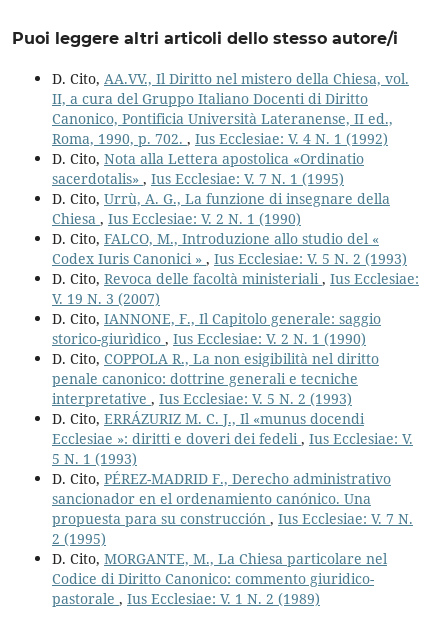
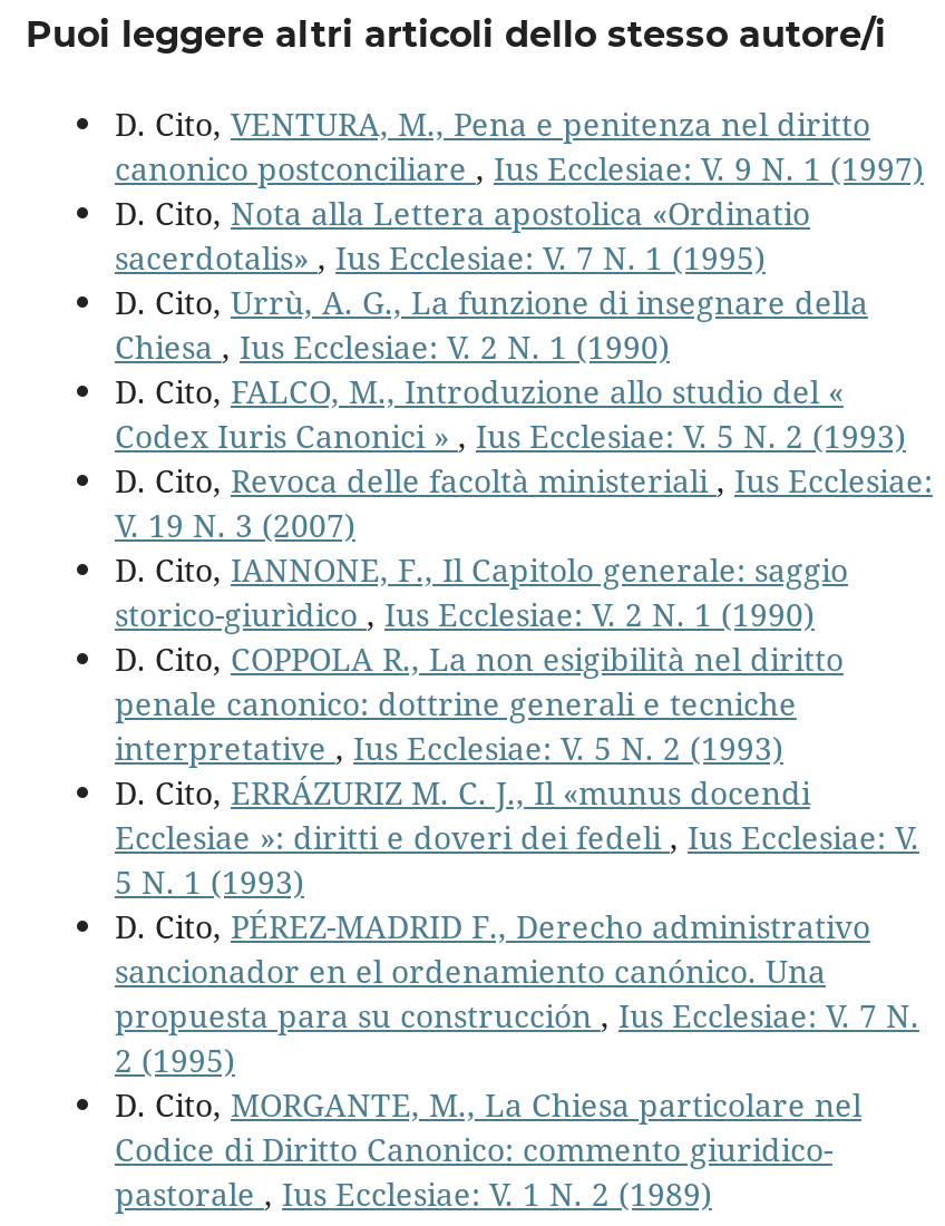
- D. Cito, AA.VV., Il Diritto nel mistero della Chiesa, vol.
- II, a cura del Gruppo Italiano Docenti di Diritto
- Canonico, Pontificia Università Lateranense, II ed.,
- Roma, 1990, p. 702., Ius Ecclesiae: V. 4 N. 1 (1992)
+ D. Cito, VENTURA, M., Pena e penitenza nel diritto
+ canonico postconciliare, Ius Ecclesiae: V. 9 N. 1 (1997)
